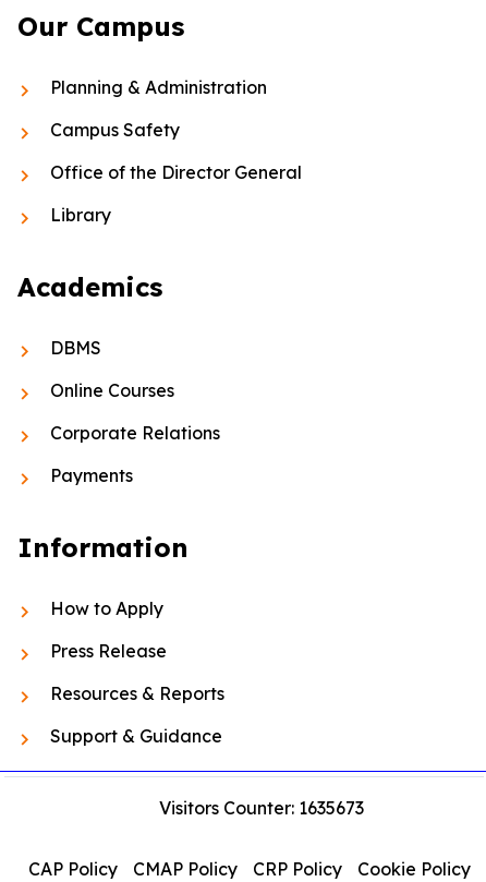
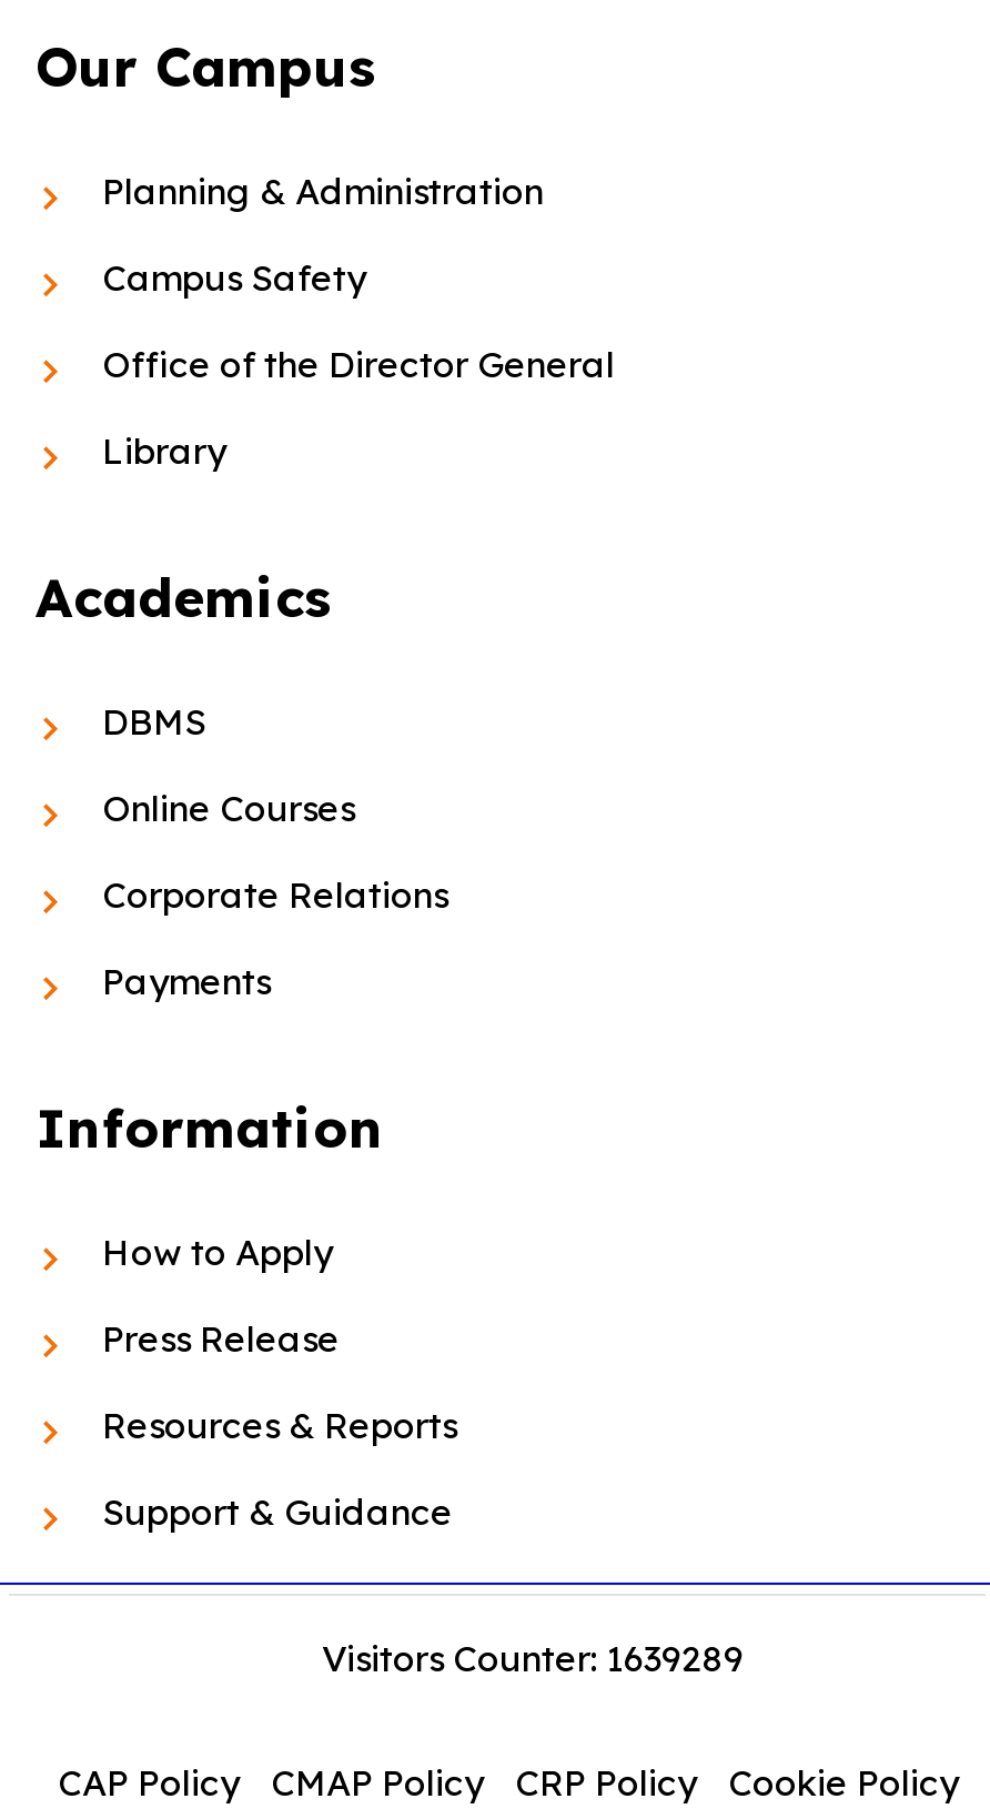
- Visitors Counter: 1635673
+ Visitors Counter: 1639289
